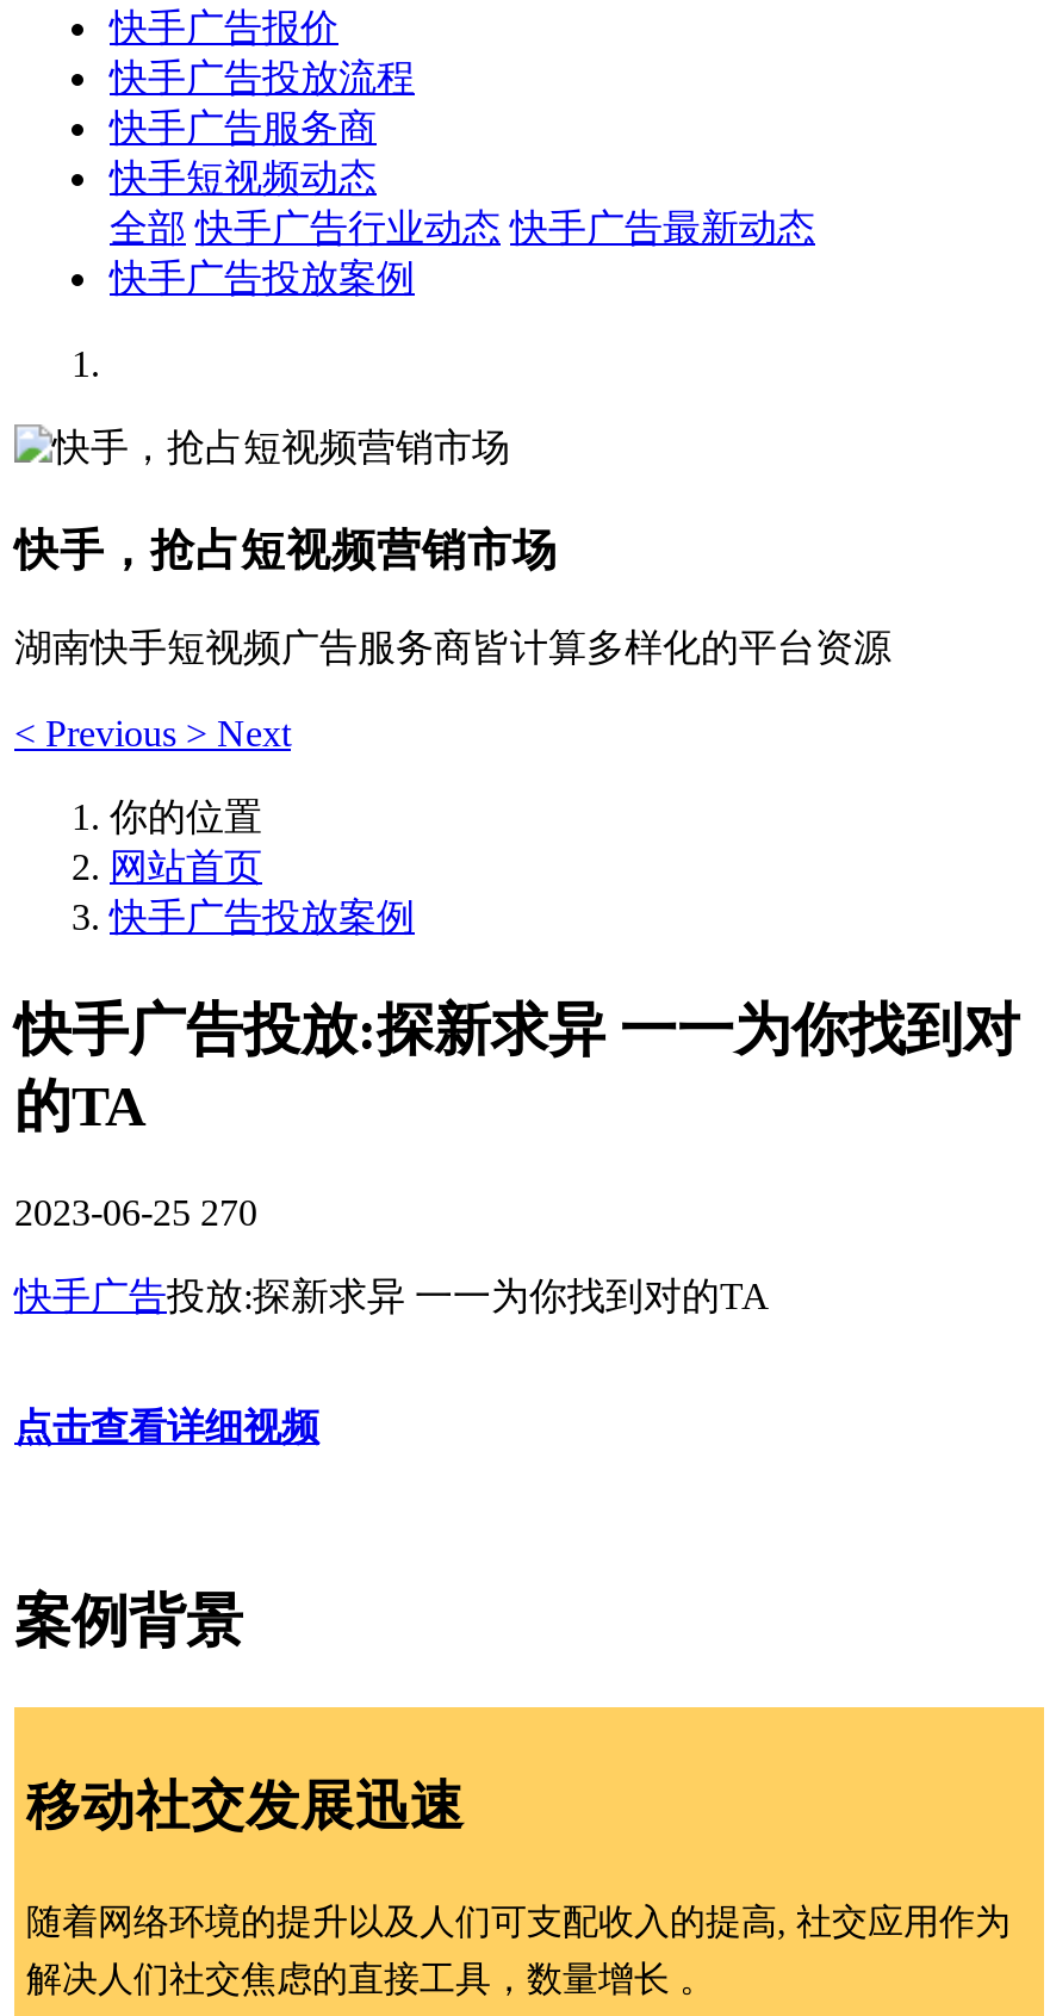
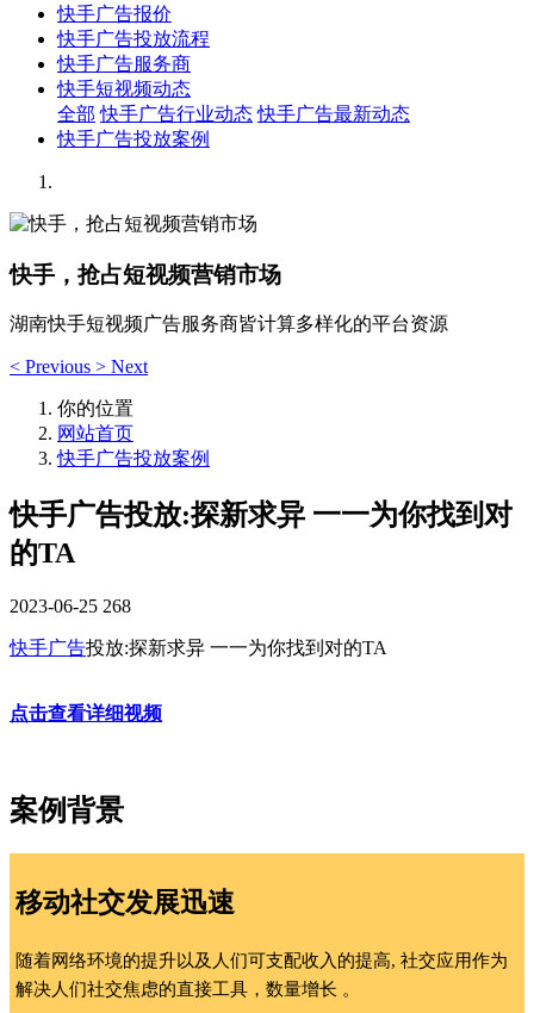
- 2023-06-25 270
+ 2023-06-25 268
